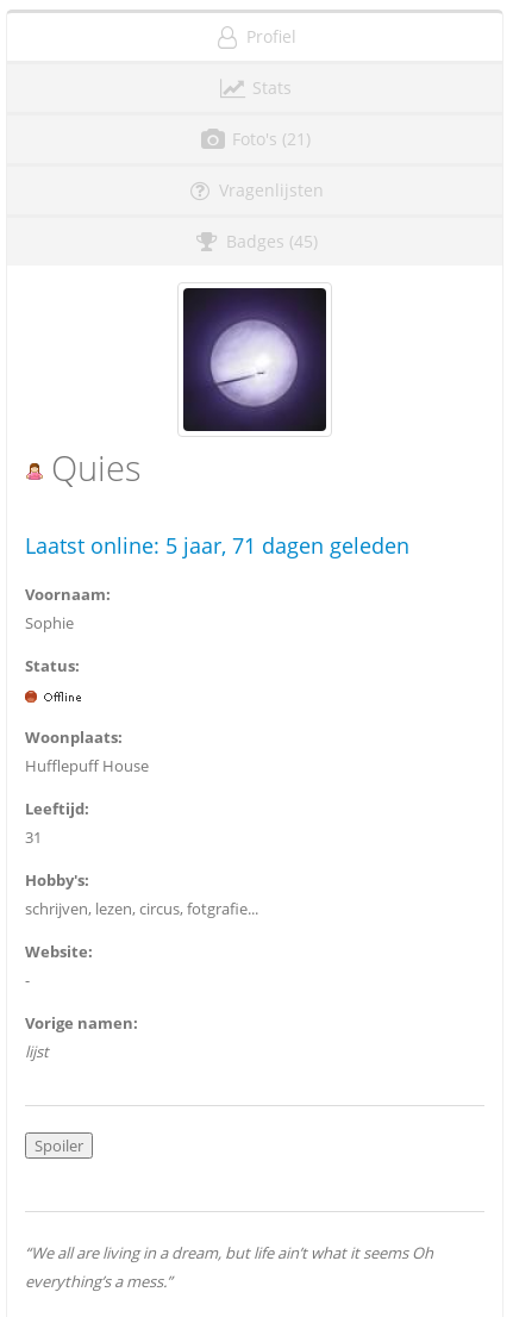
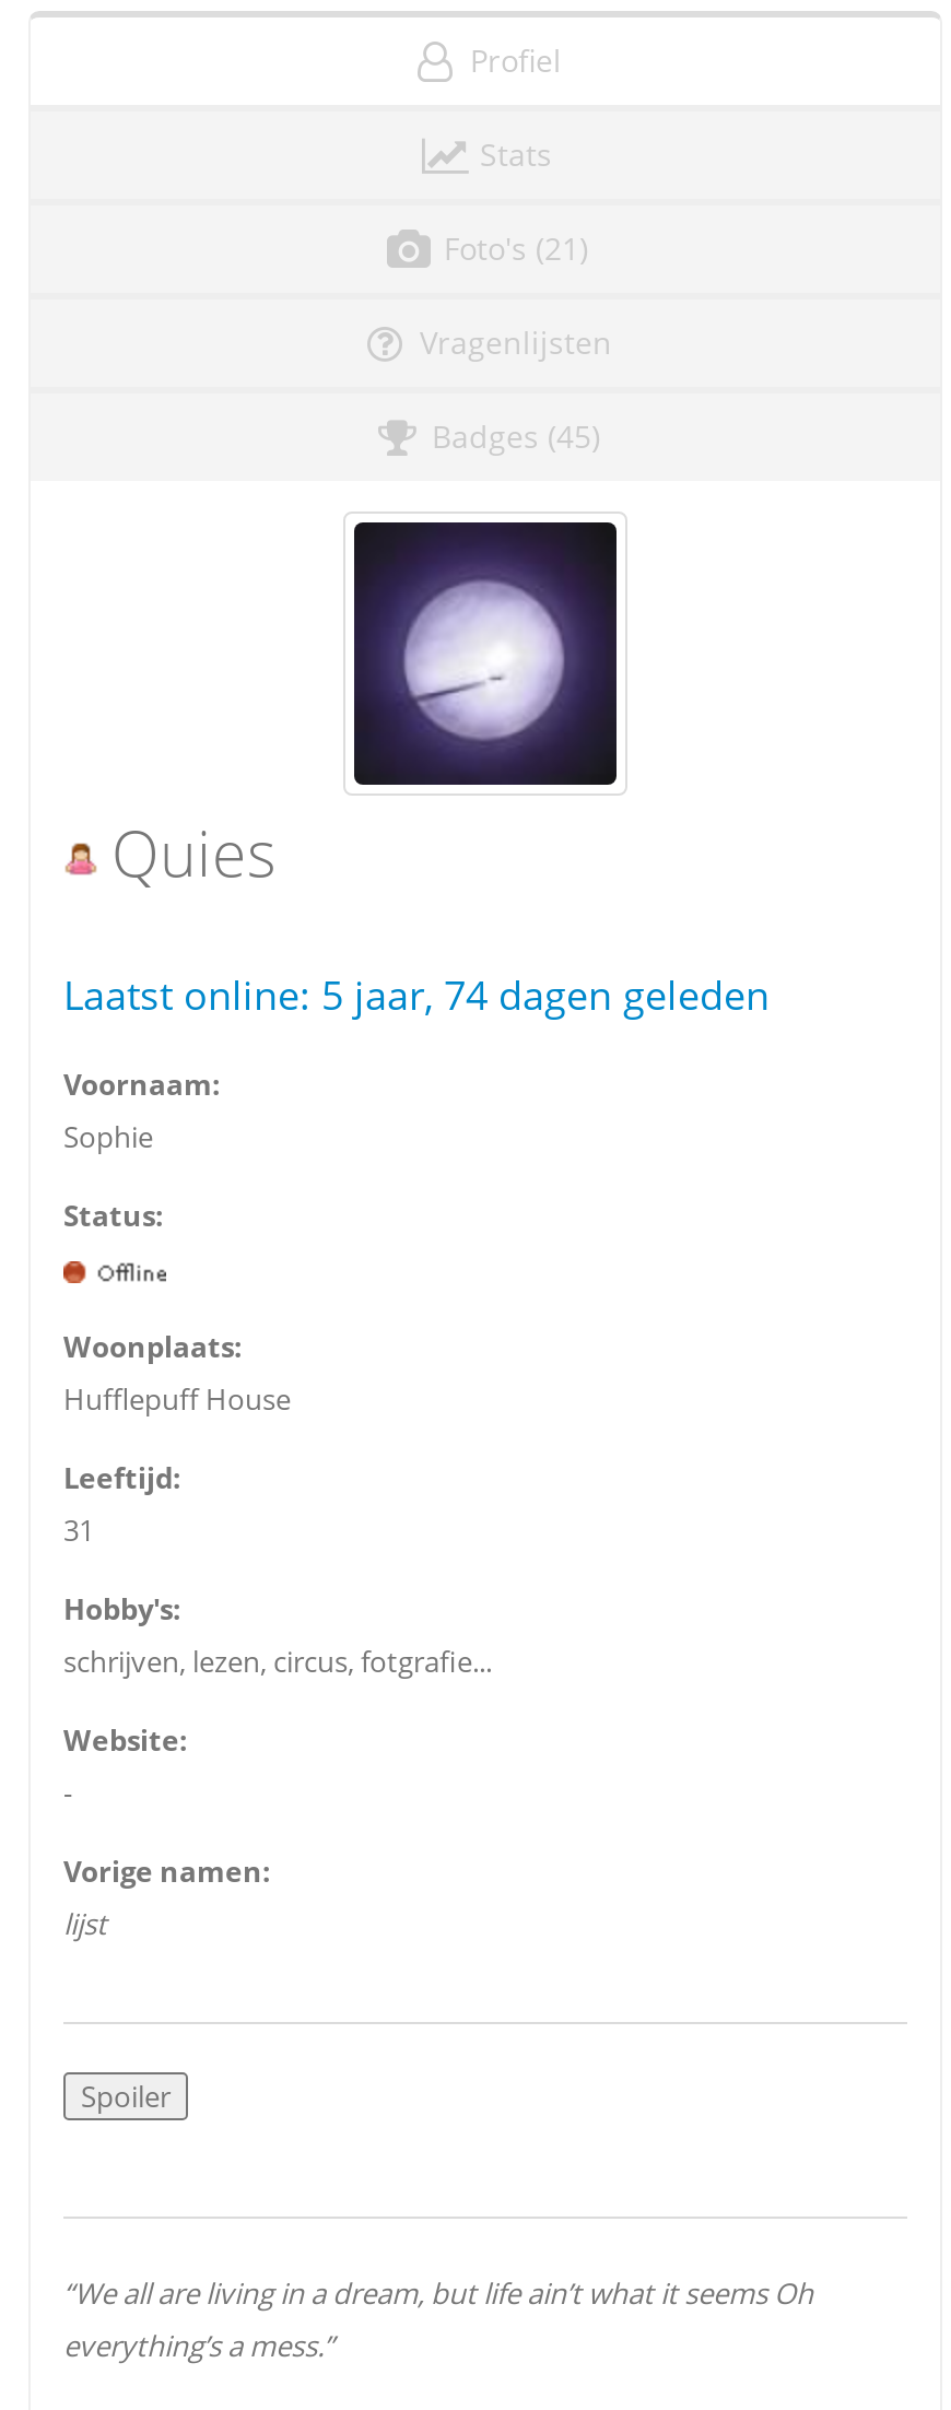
- Laatst online: 5 jaar, 71 dagen geleden
+ Laatst online: 5 jaar, 74 dagen geleden
